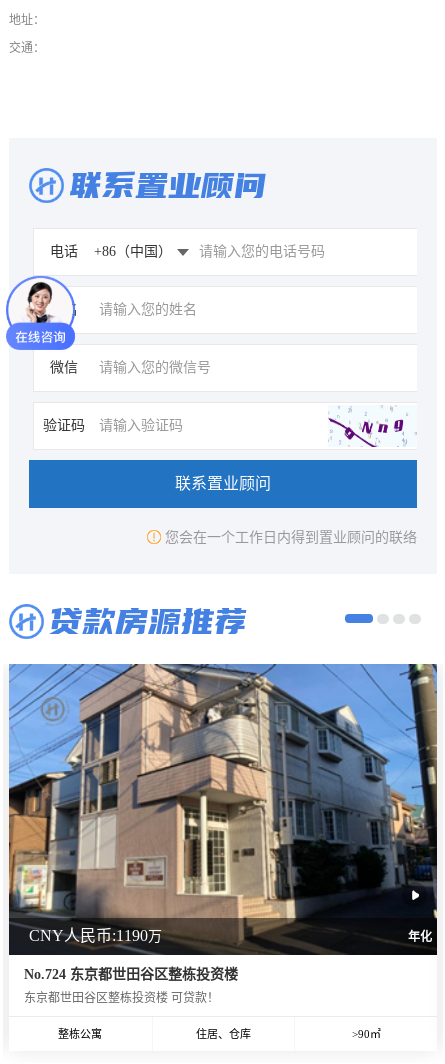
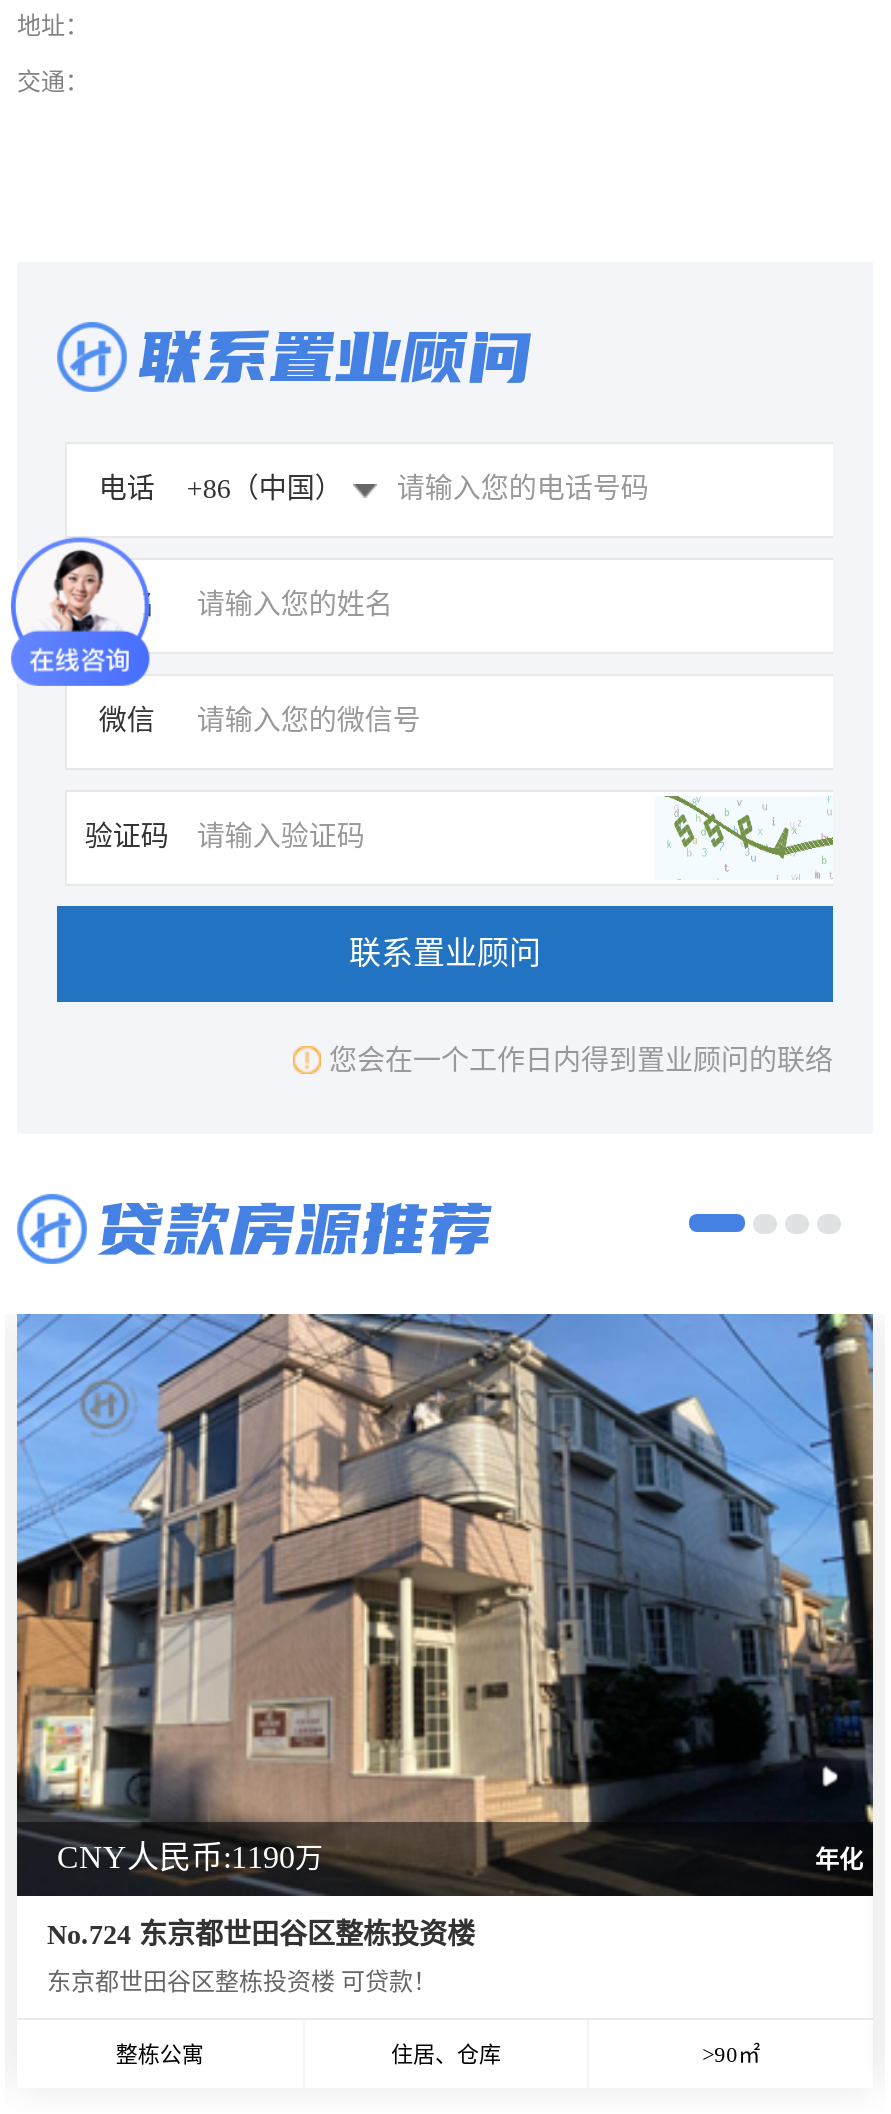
- [image]
+ [image]
